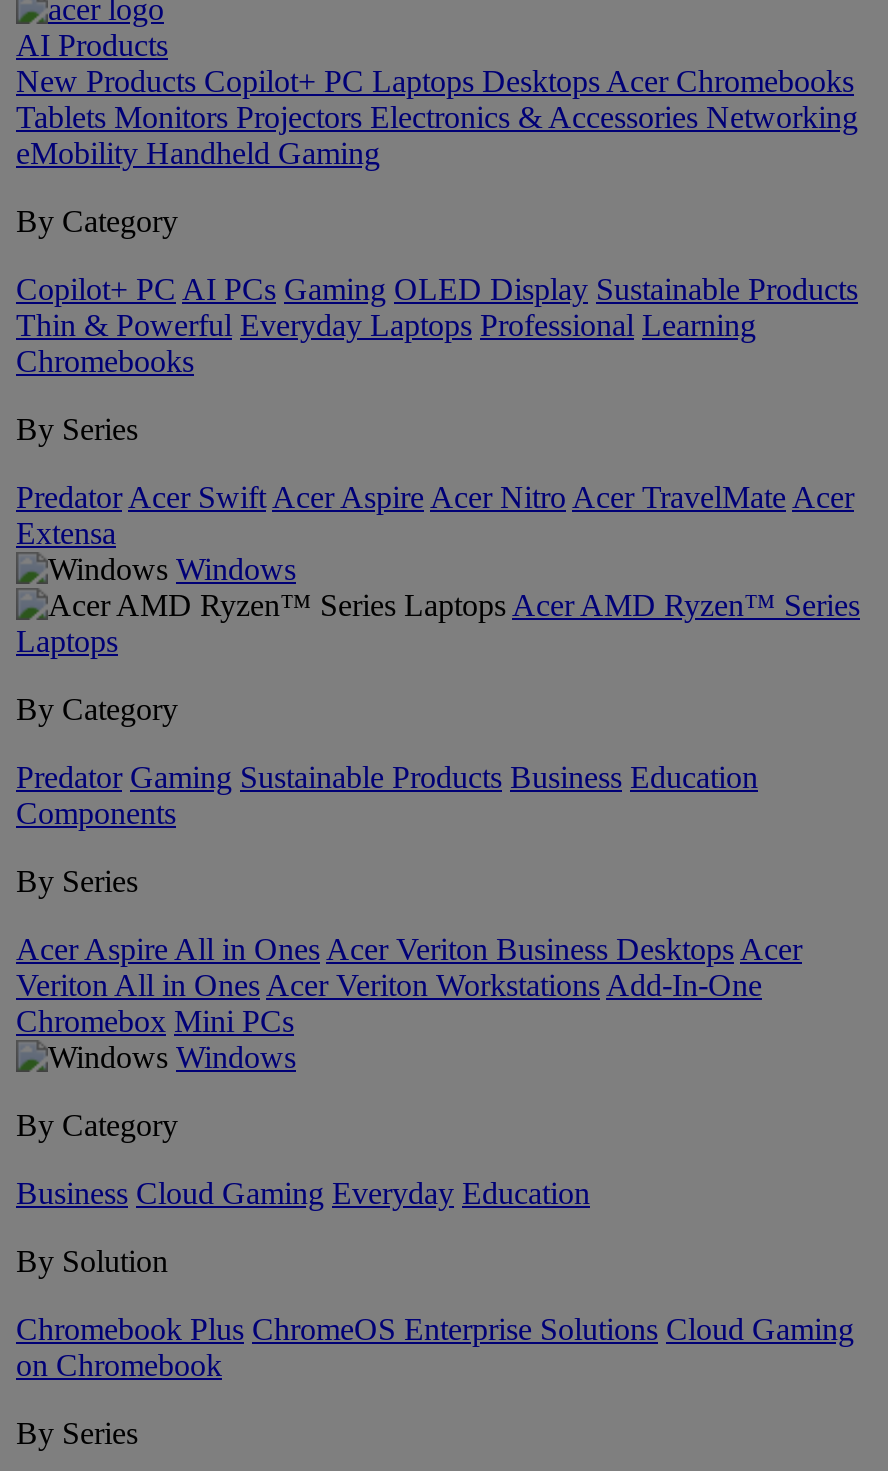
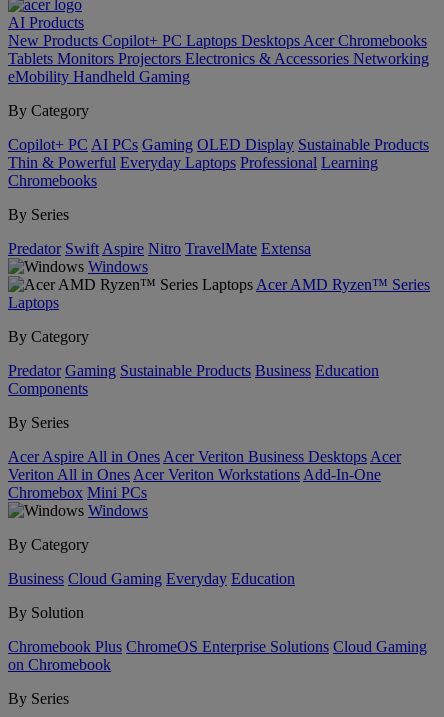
- Predator Acer Swift Acer Aspire Acer Nitro Acer TravelMate Acer
- Extensa
+ Predator Swift Aspire Nitro TravelMate Extensa
